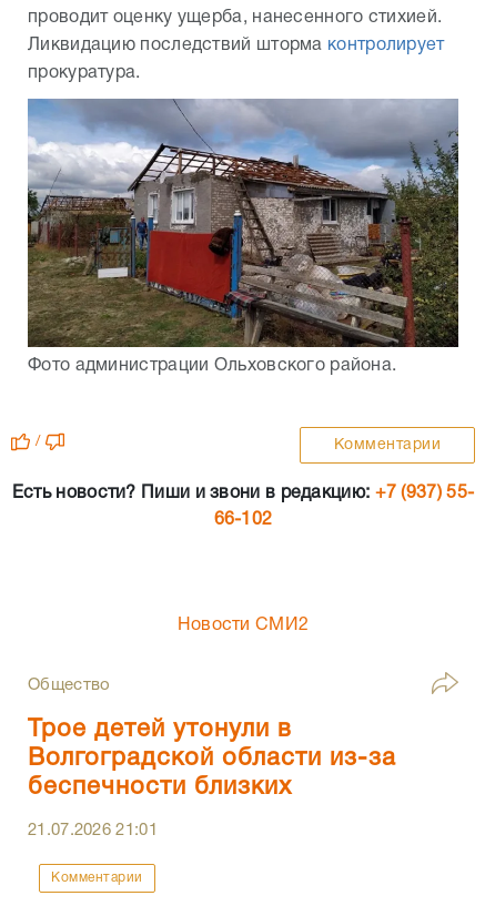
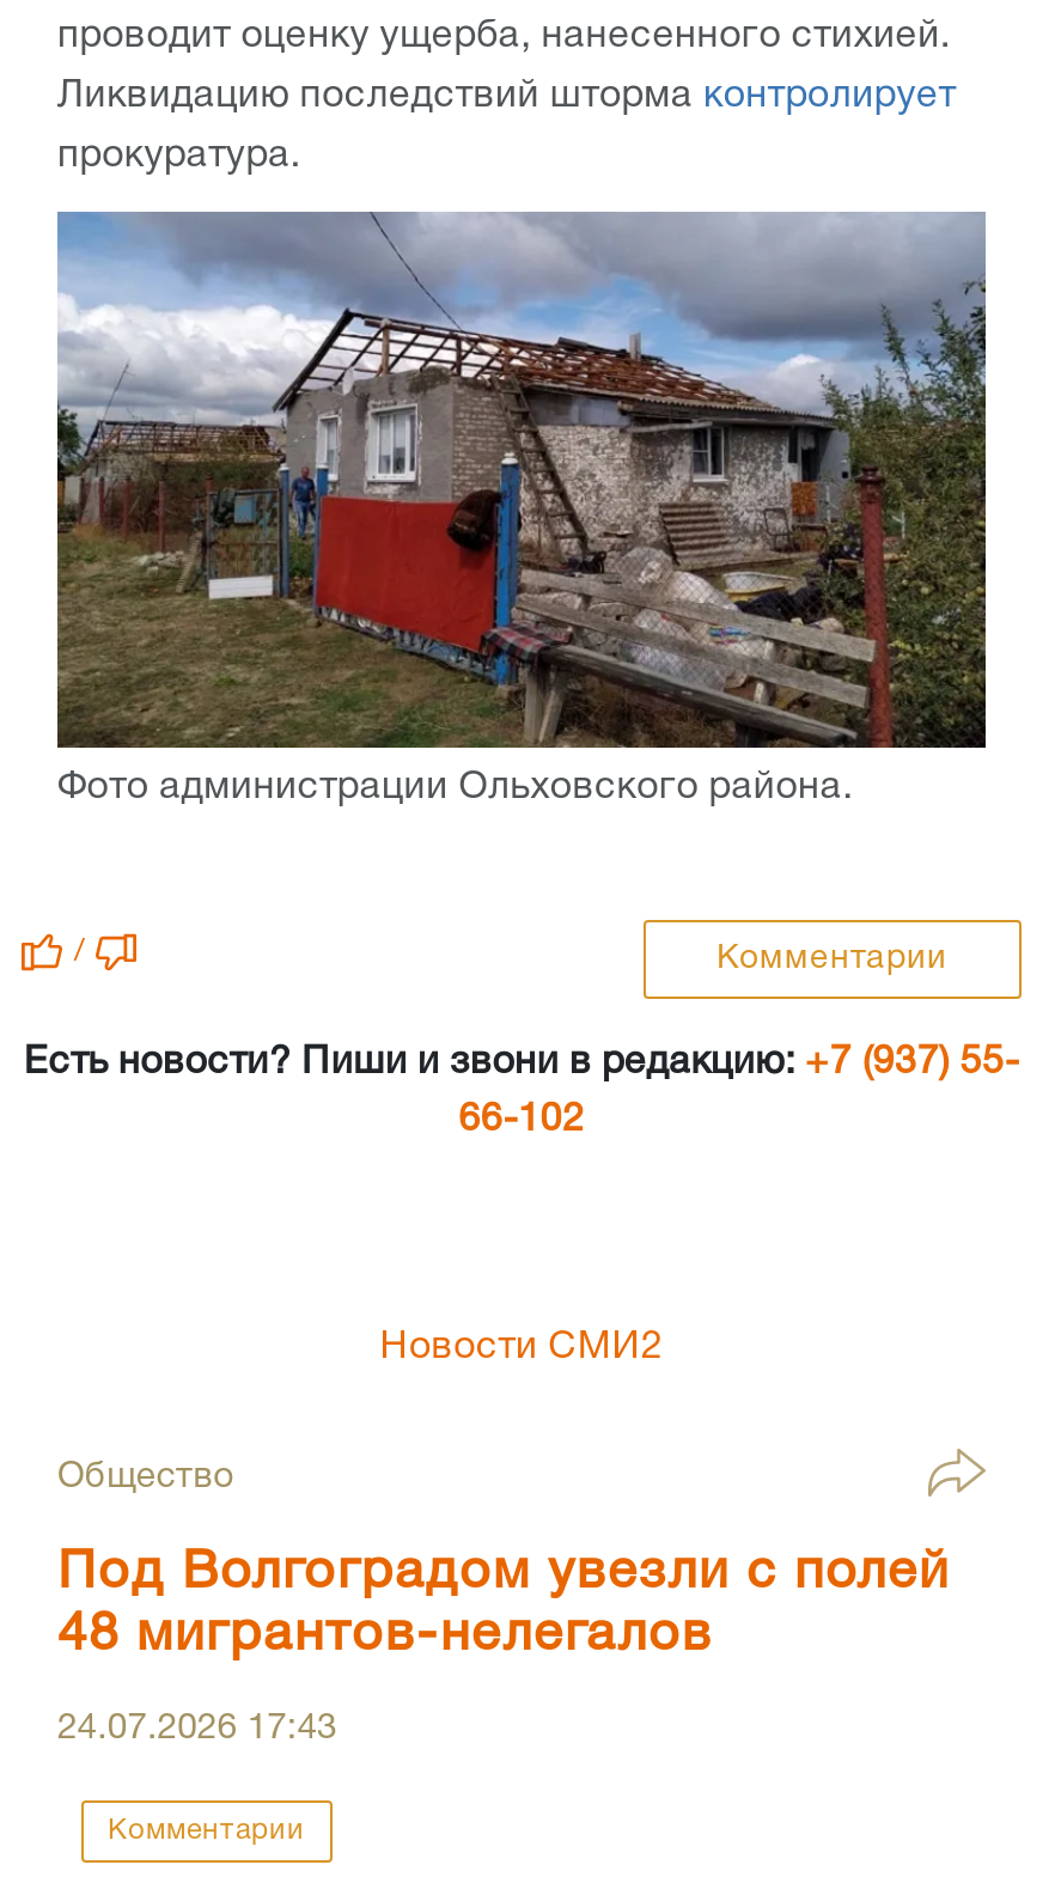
- Трое детей утонули в
- Волгоградской области из-за
- беспечности близких
+ Под Волгоградом увезли с полей
+ 48 мигрантов-нелегалов

- 21.07.2026 21:01
+ 24.07.2026 17:43
